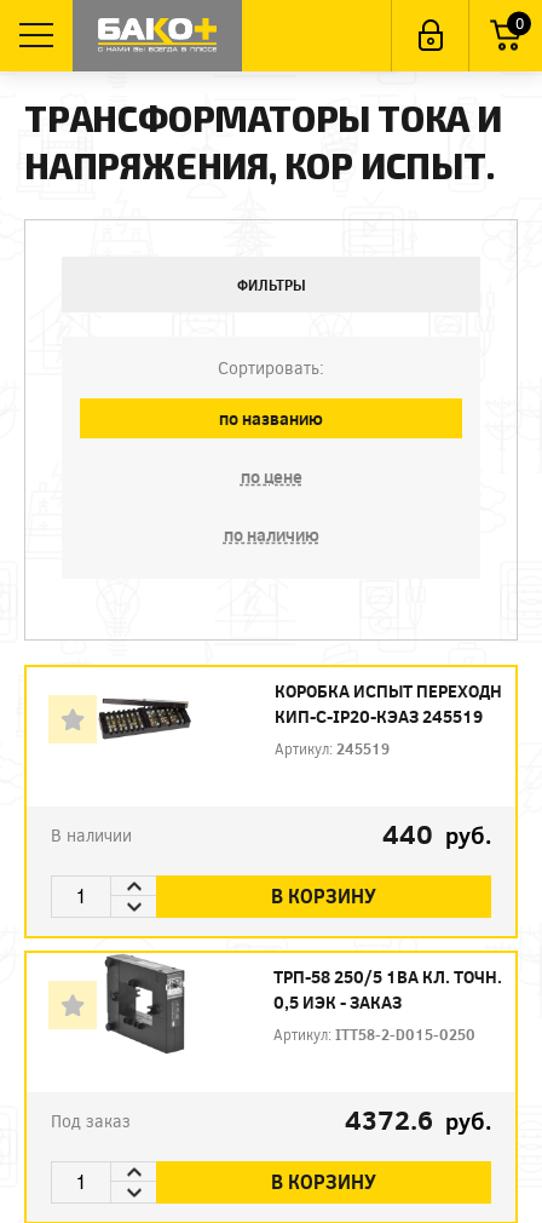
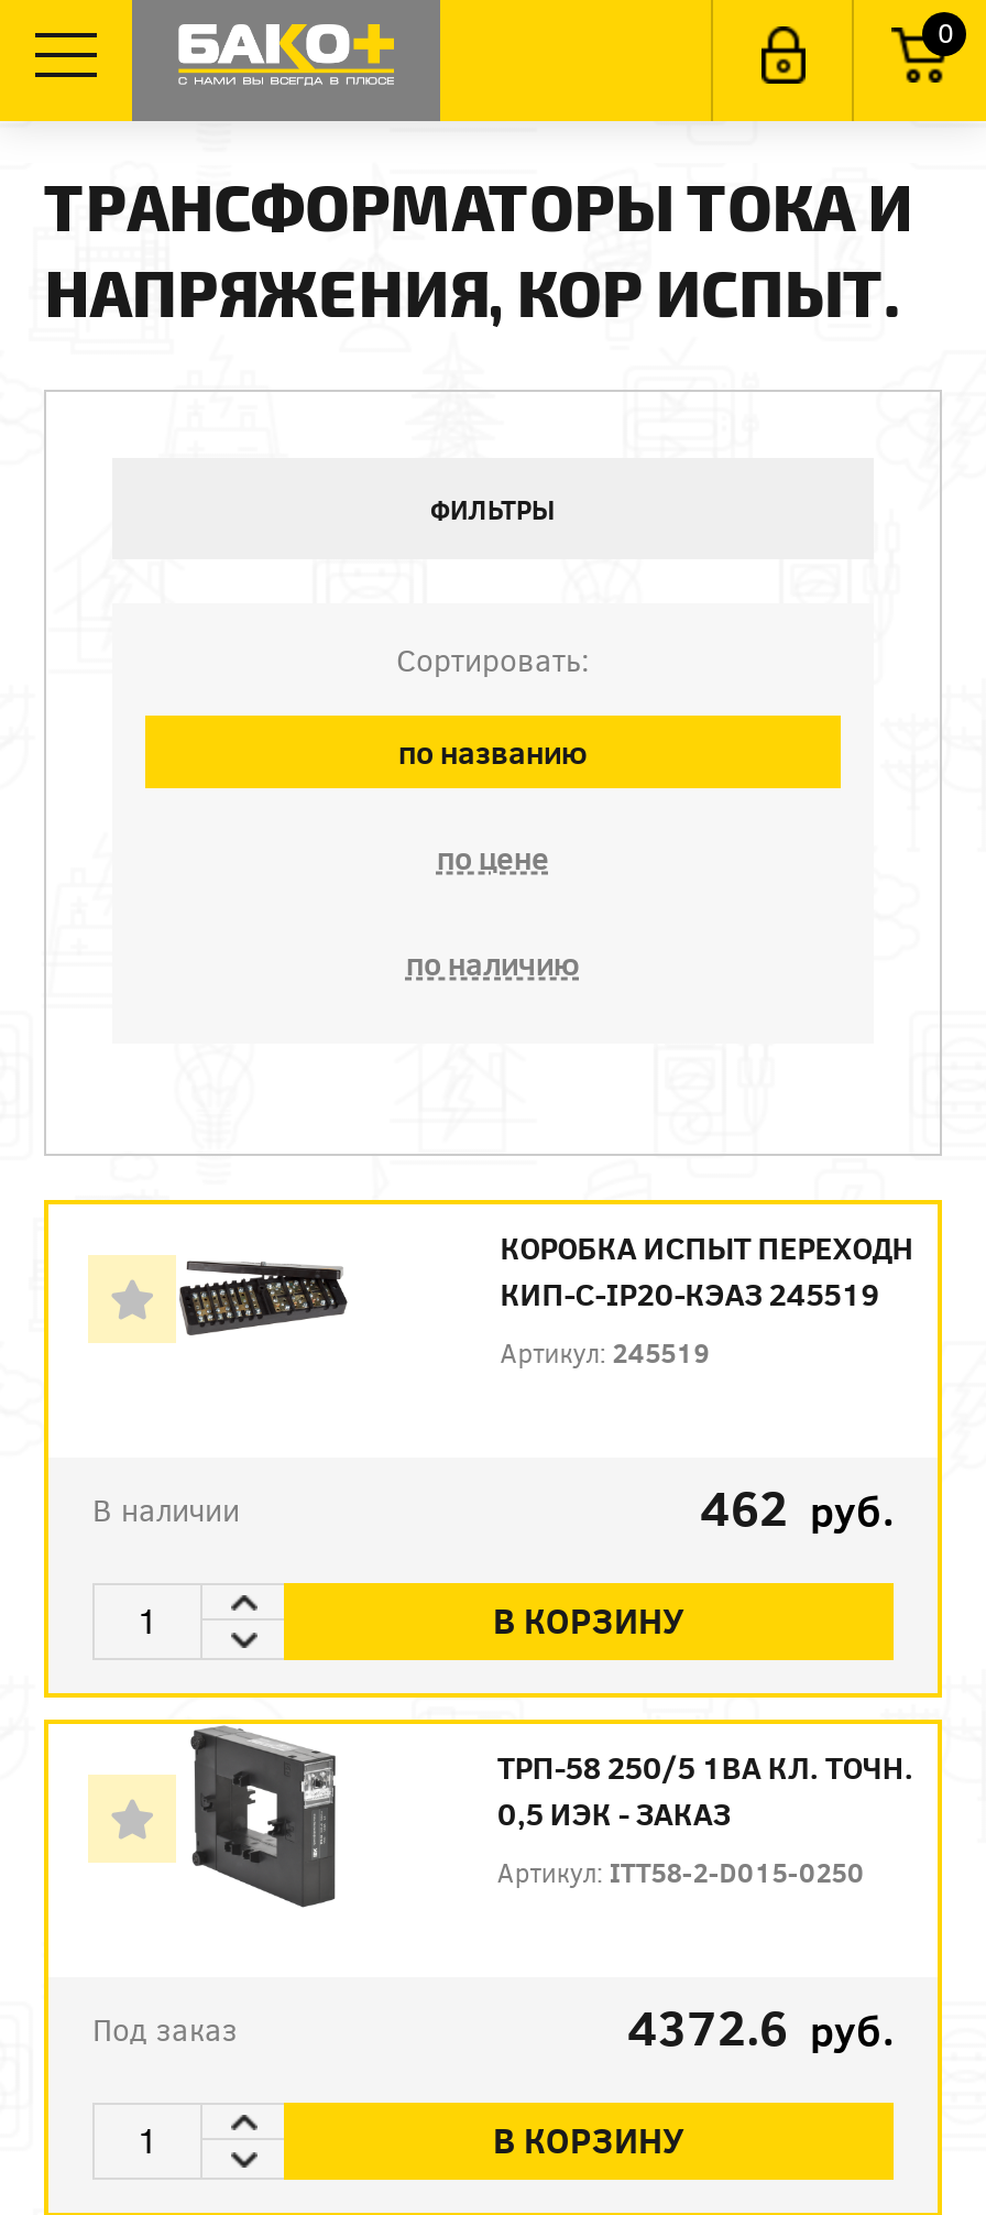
- 440 руб.
+ 462 руб.
